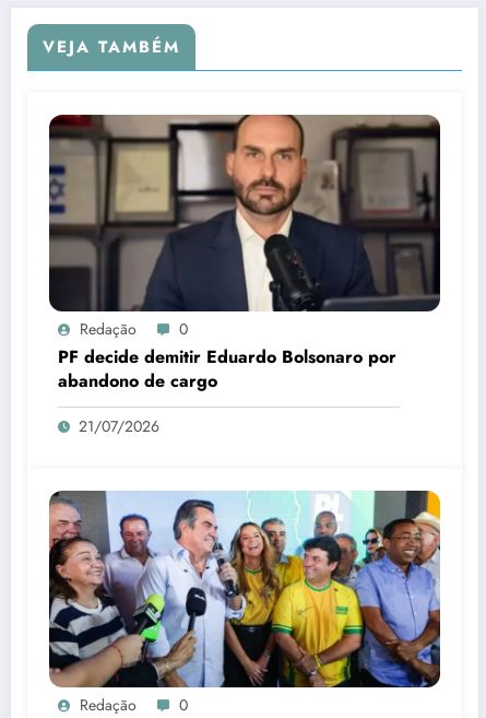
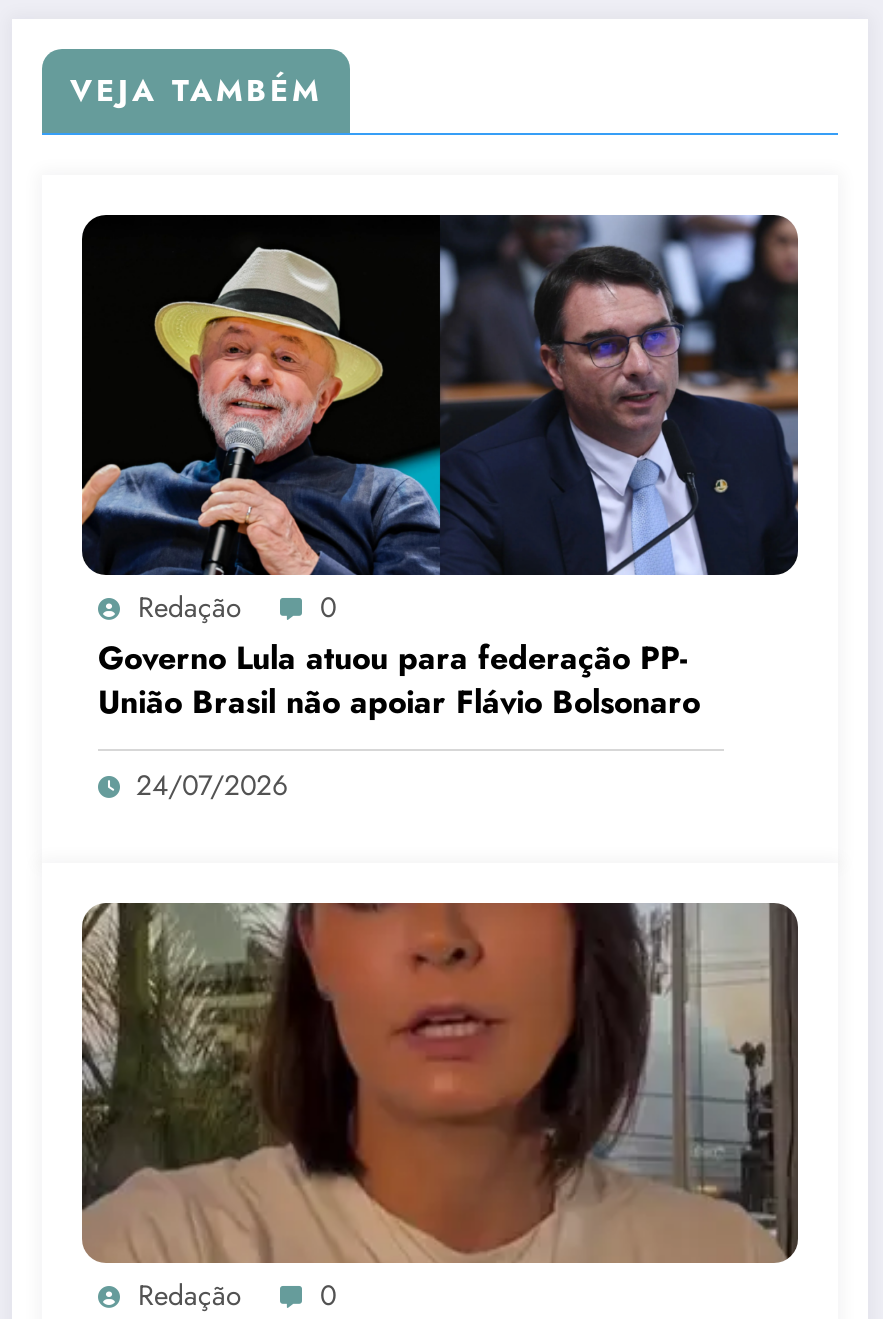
- [image]
- PF decide demitir Eduardo Bolsonaro por
- abandono de cargo
+ [image]
+ Governo Lula atuou para federação PP-
+ União Brasil não apoiar Flávio Bolsonaro

- 21/07/2026
+ 24/07/2026

- [image]
+ [image]
